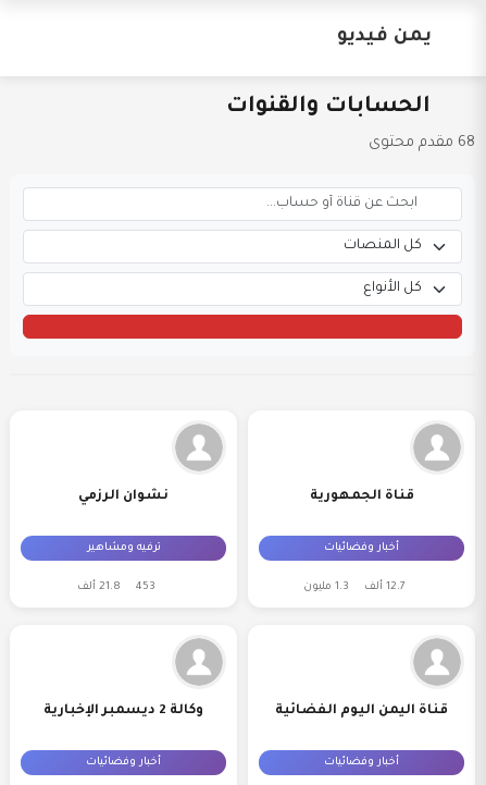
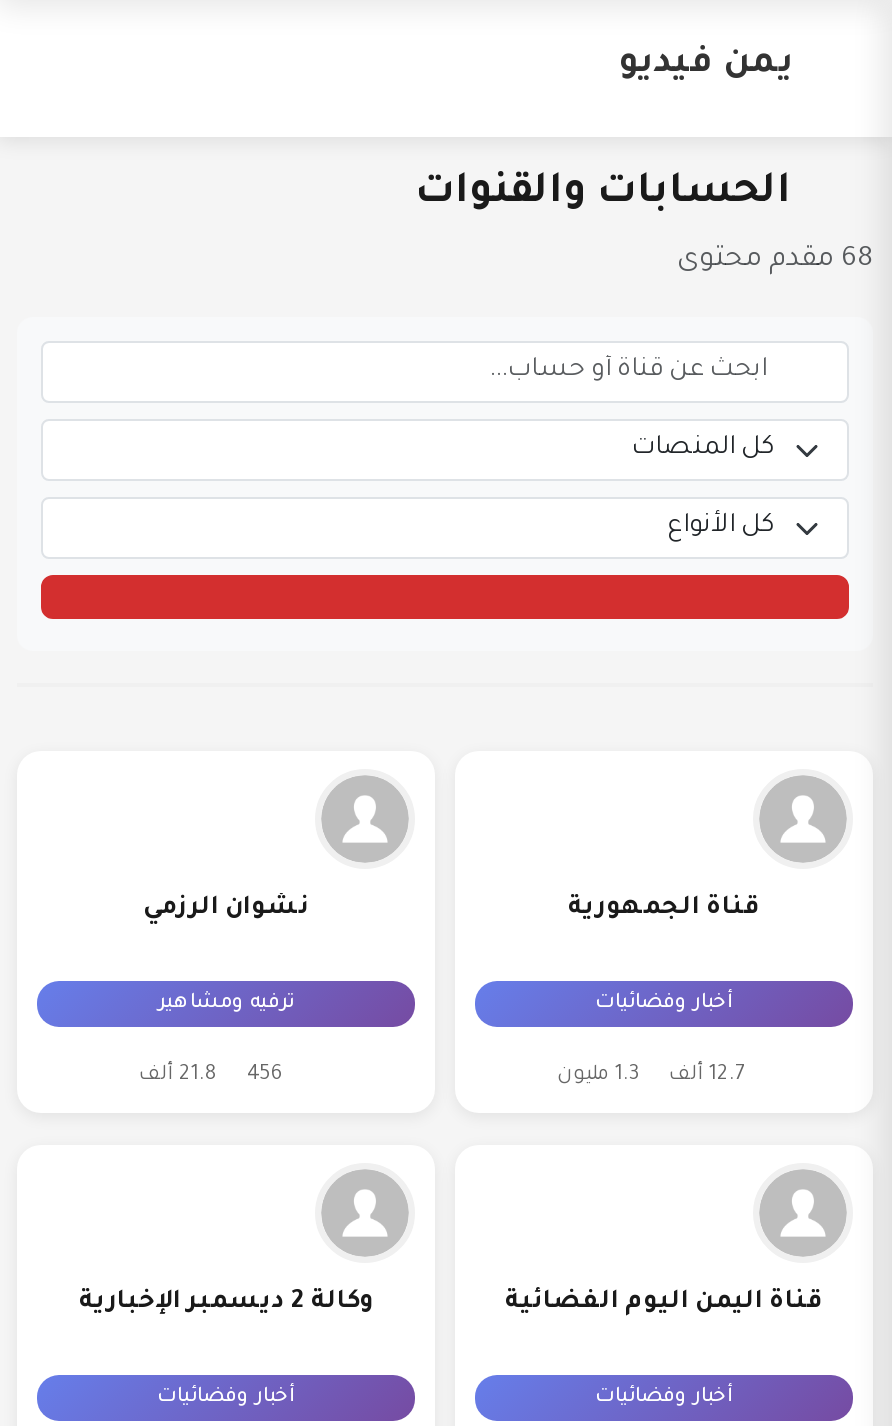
- 453
+ 456
